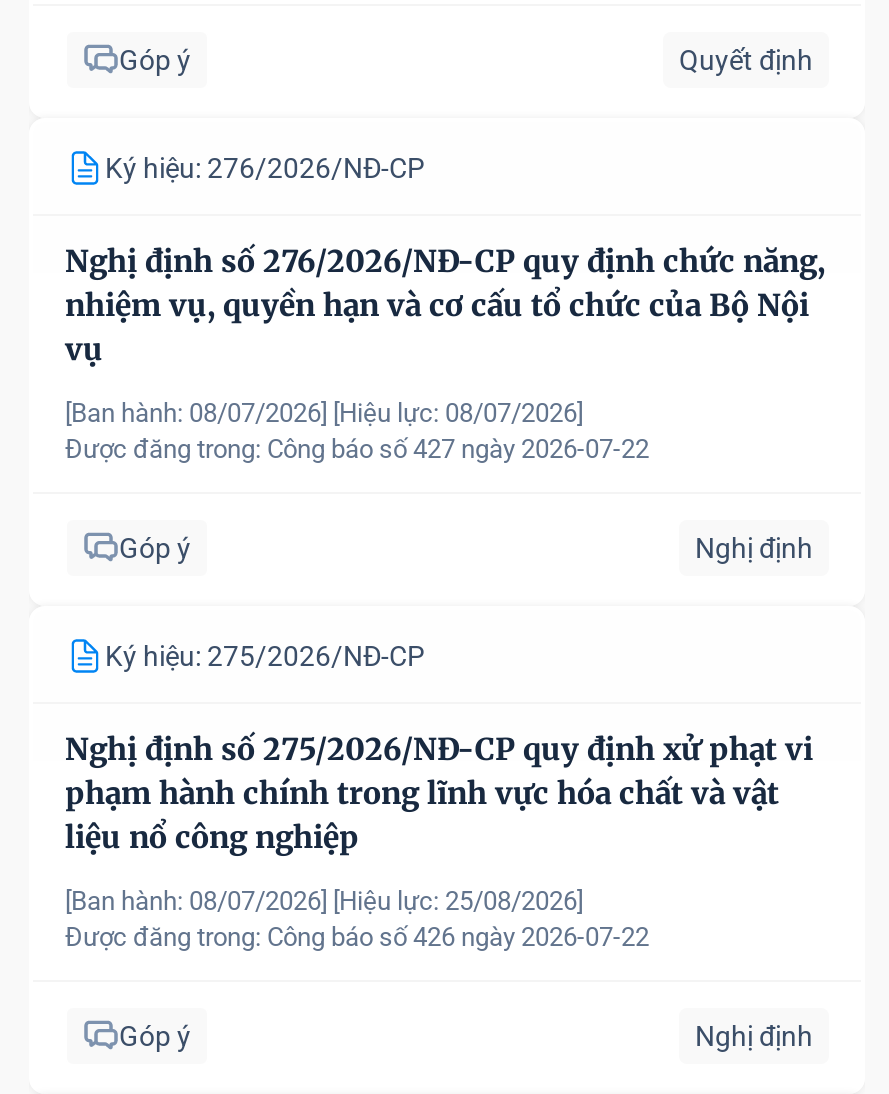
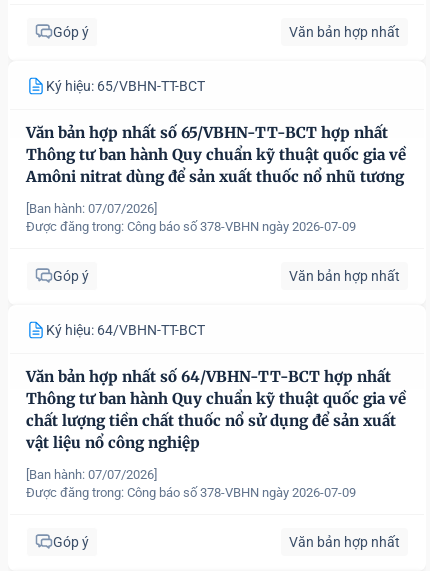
- Quyết định
+ Văn bản hợp nhất

- Ký hiệu: 276/2026/NĐ-CP
+ Ký hiệu: 65/VBHN-TT-BCT

- Nghị định số 276/2026/NĐ-CP quy định chức năng,
- nhiệm vụ, quyền hạn và cơ cấu tổ chức của Bộ Nội
- vụ
+ Văn bản hợp nhất số 65/VBHN-TT-BCT hợp nhất
+ Thông tư ban hành Quy chuẩn kỹ thuật quốc gia về
+ Amôni nitrat dùng để sản xuất thuốc nổ nhũ tương

- [Ban hành: 08/07/2026] [Hiệu lực: 08/07/2026]
- Được đăng trong: Công báo số 427 ngày 2026-07-22
+ [Ban hành: 07/07/2026]
+ Được đăng trong: Công báo số 378-VBHN ngày 2026-07-09

- Nghị định
+ Văn bản hợp nhất

- Ký hiệu: 275/2026/NĐ-CP
+ Ký hiệu: 64/VBHN-TT-BCT

- Nghị định số 275/2026/NĐ-CP quy định xử phạt vi
- phạm hành chính trong lĩnh vực hóa chất và vật
- liệu nổ công nghiệp
+ Văn bản hợp nhất số 64/VBHN-TT-BCT hợp nhất
+ Thông tư ban hành Quy chuẩn kỹ thuật quốc gia về
+ chất lượng tiền chất thuốc nổ sử dụng để sản xuất
+ vật liệu nổ công nghiệp

- [Ban hành: 08/07/2026] [Hiệu lực: 25/08/2026]
- Được đăng trong: Công báo số 426 ngày 2026-07-22
+ [Ban hành: 07/07/2026]
+ Được đăng trong: Công báo số 378-VBHN ngày 2026-07-09

- Nghị định
+ Văn bản hợp nhất
